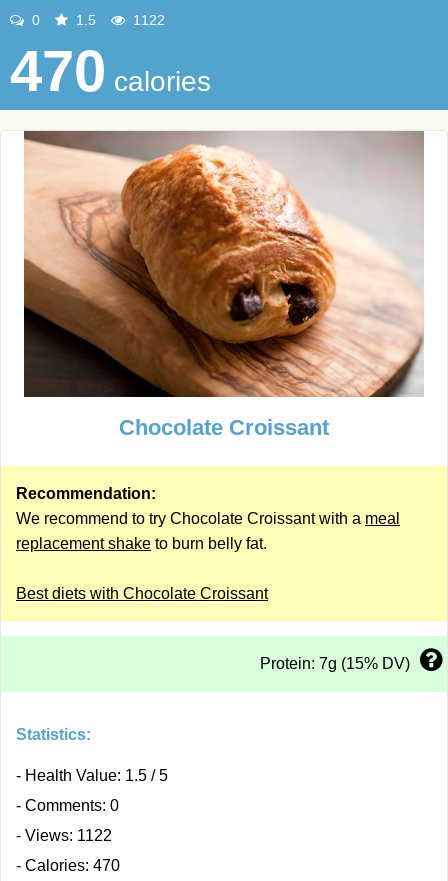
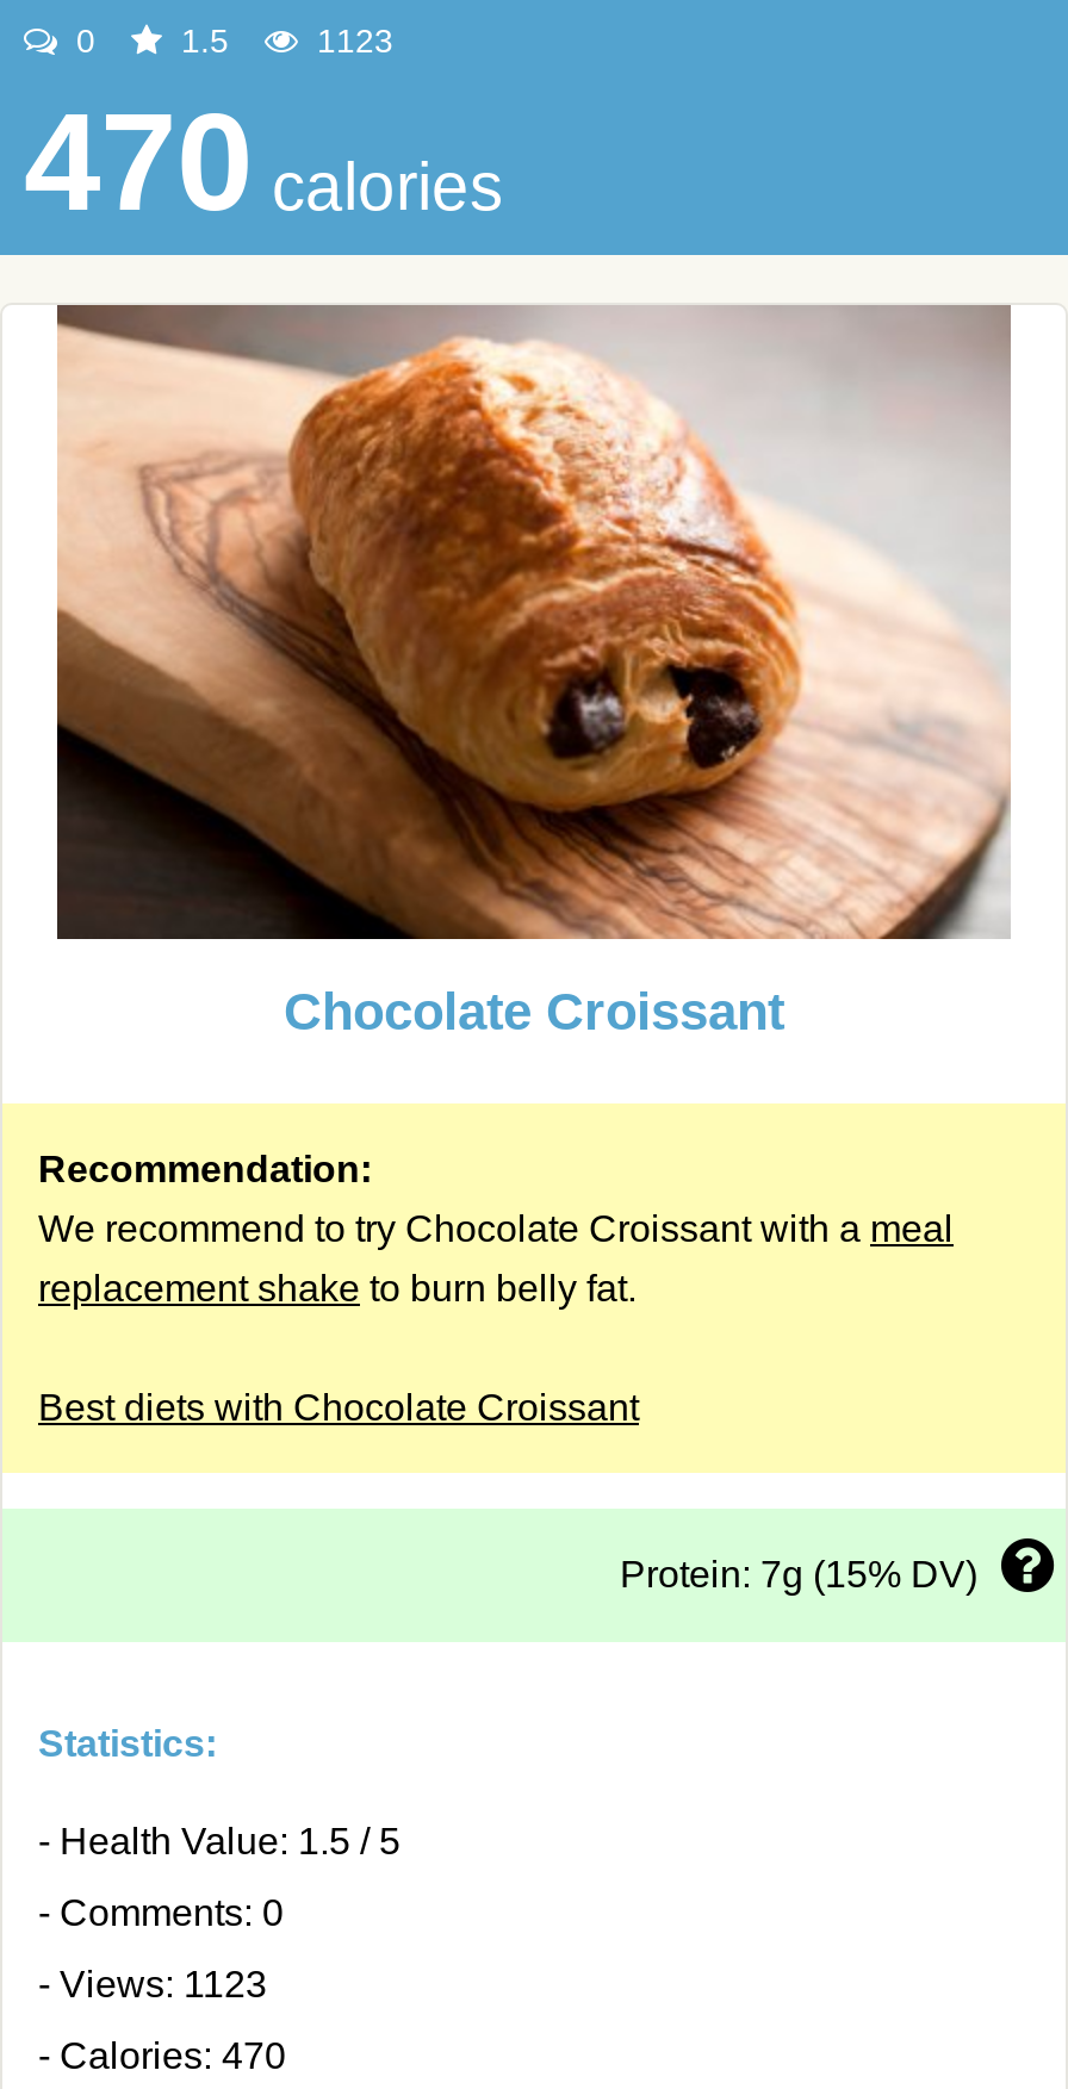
- 1122
+ 1123

- - Views: 1122
+ - Views: 1123
